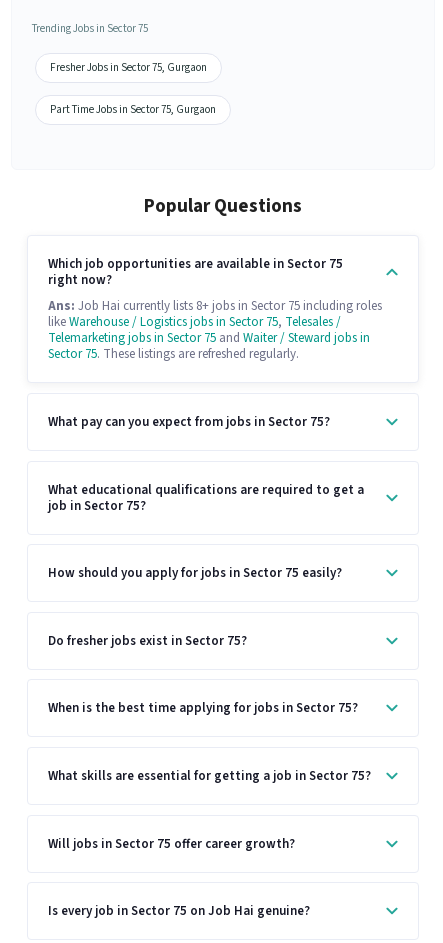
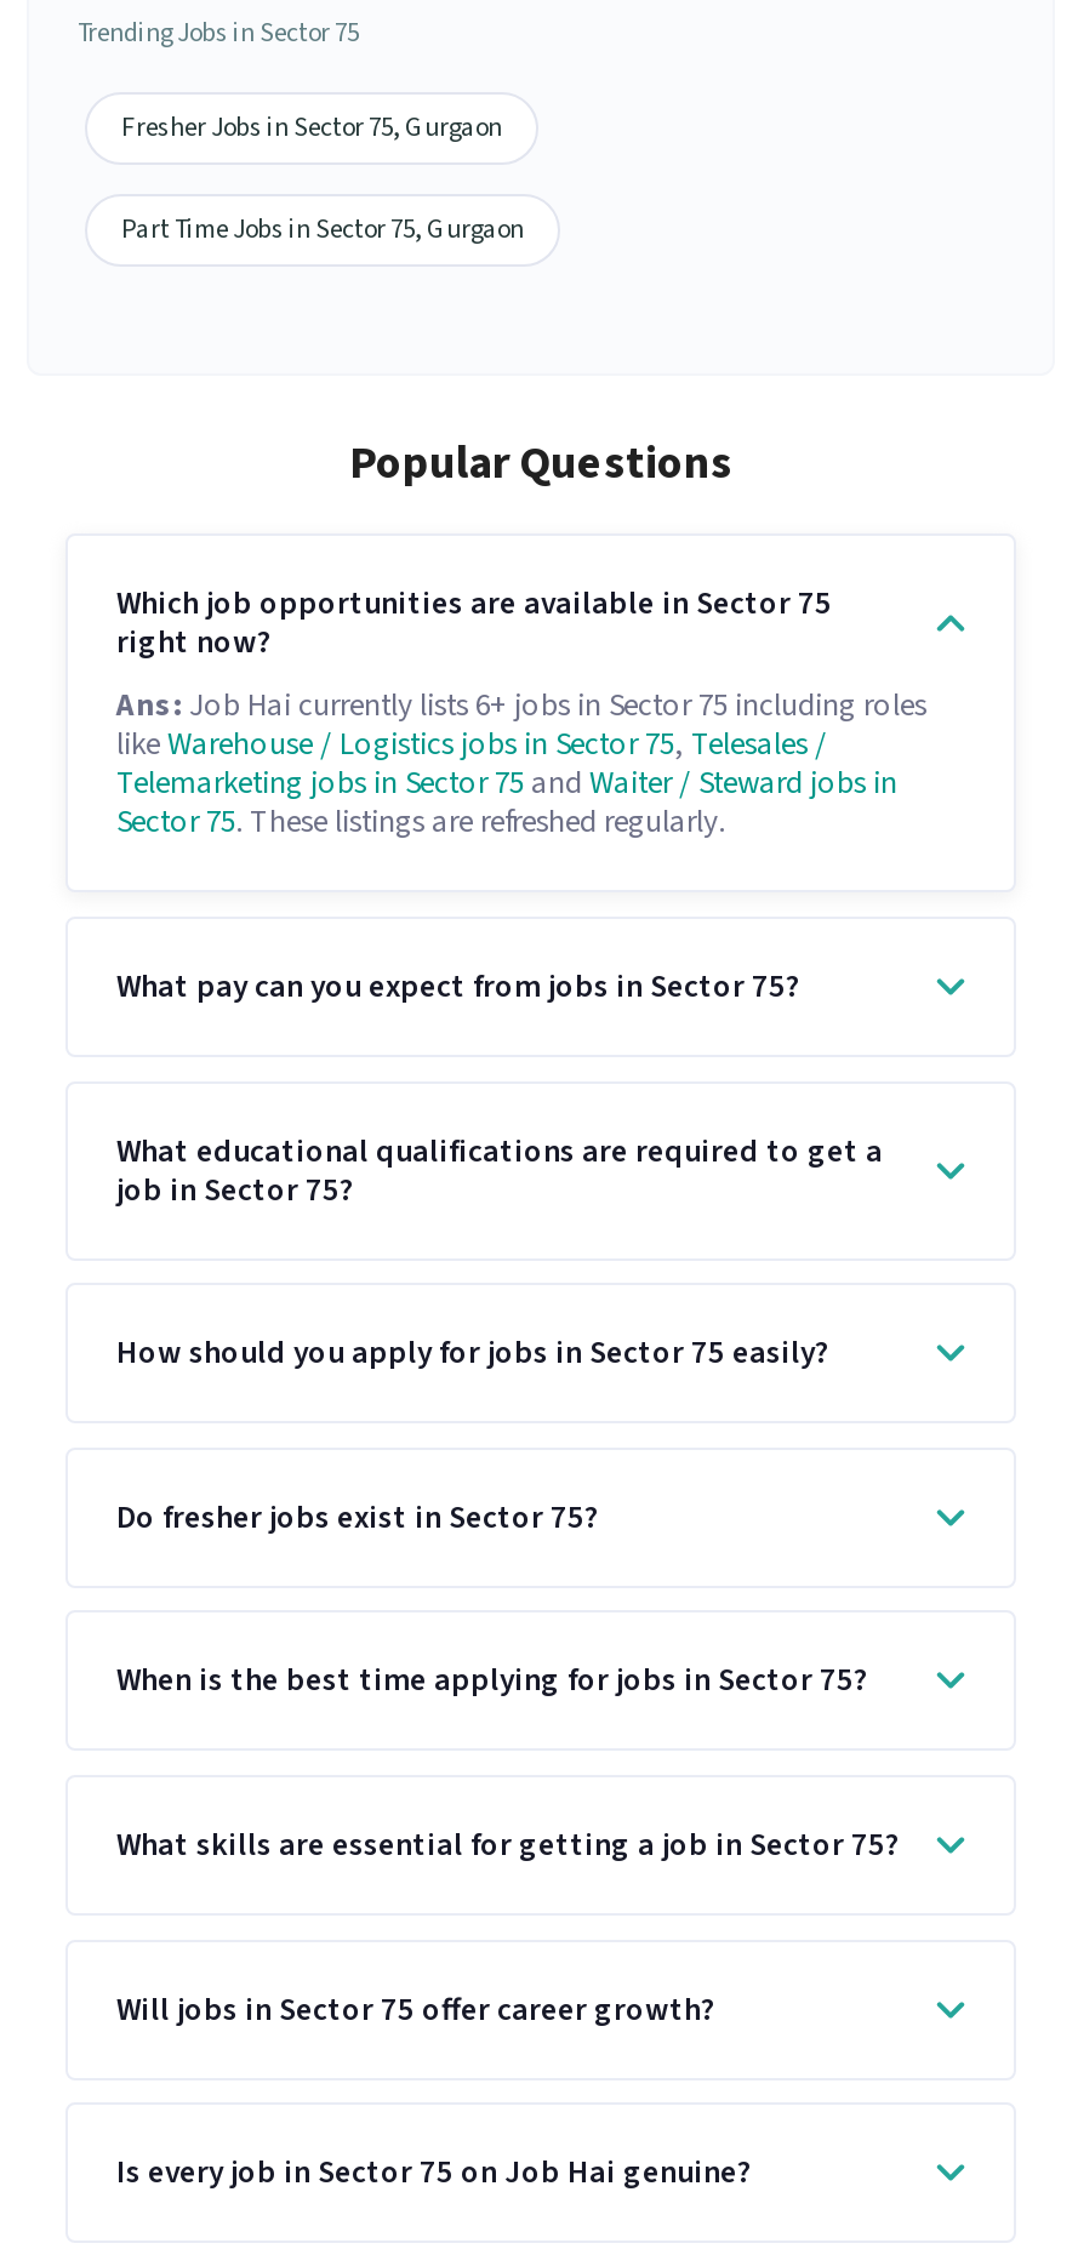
- Ans: Job Hai currently lists 8+ jobs in Sector 75 including roles
+ Ans: Job Hai currently lists 6+ jobs in Sector 75 including roles
